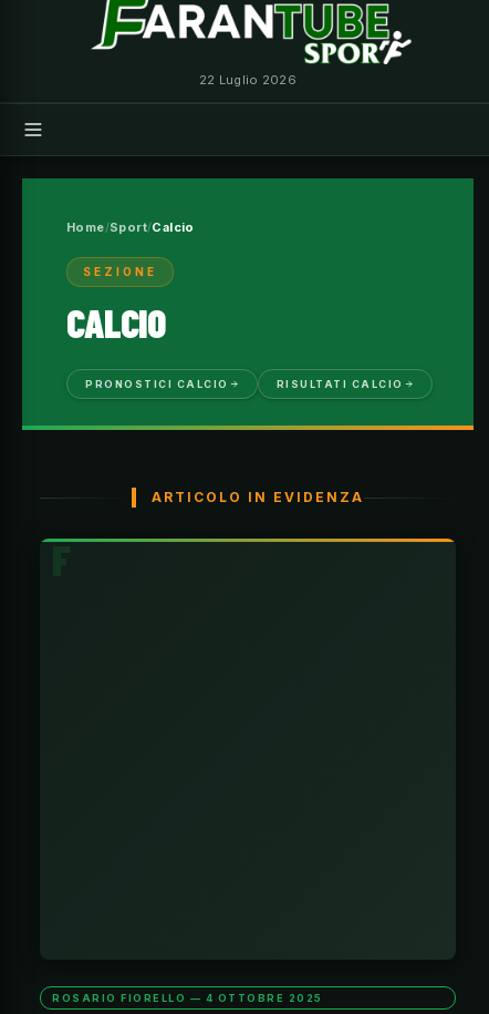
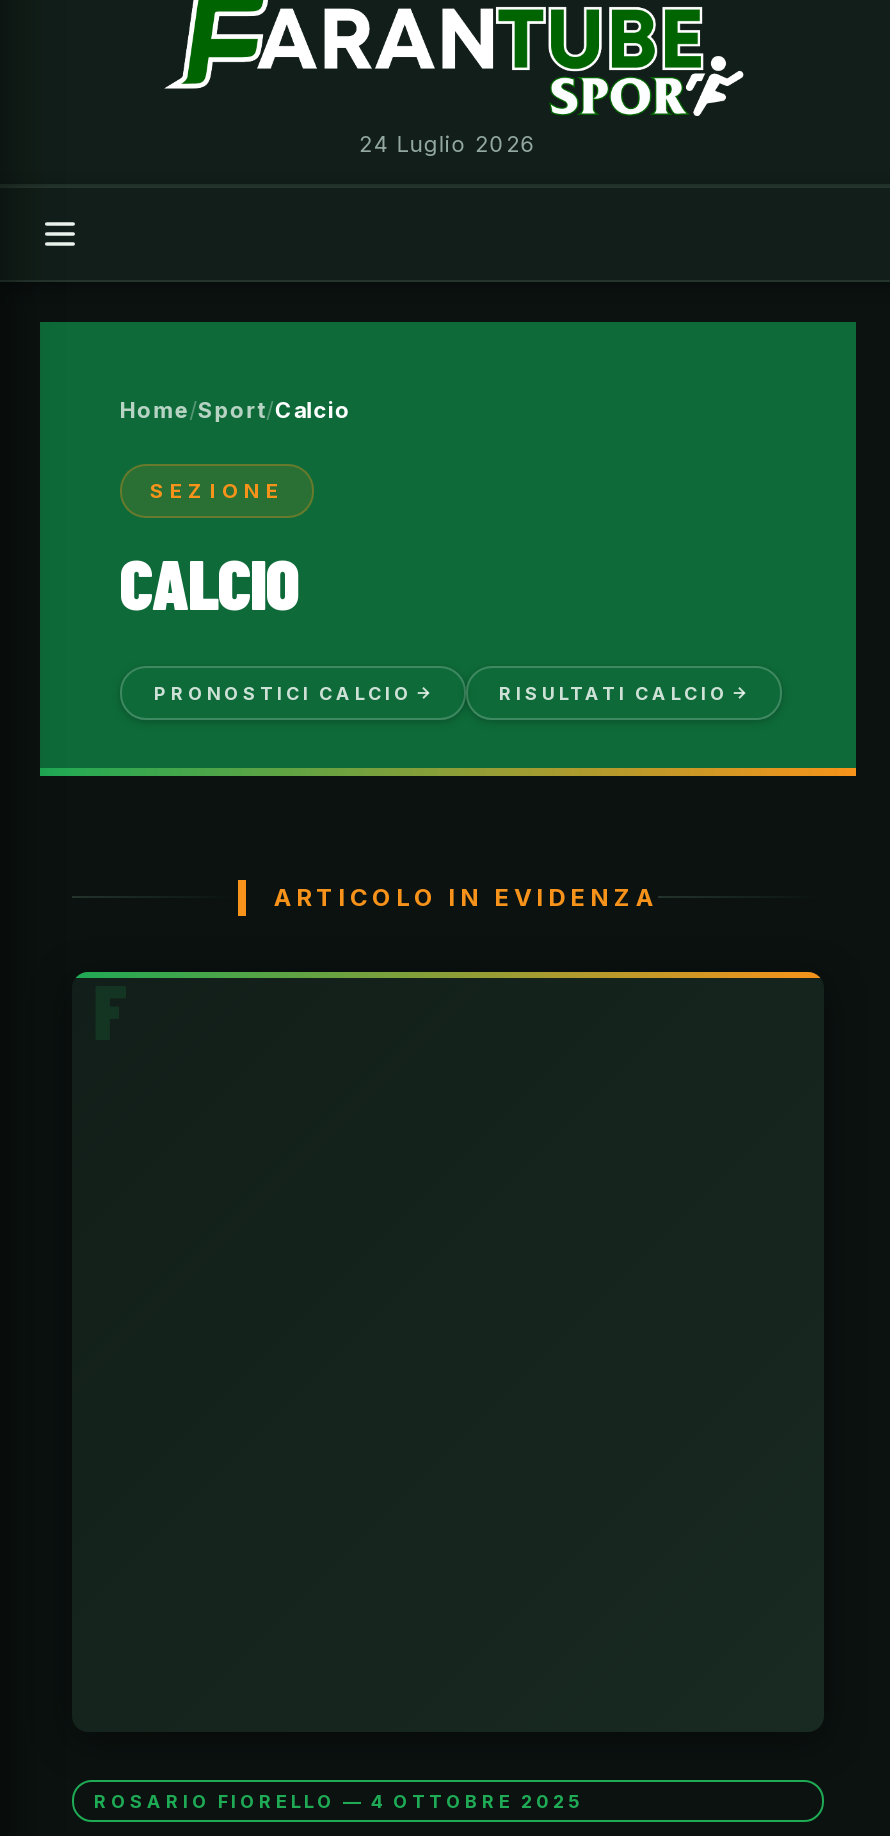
- 22 Luglio 2026
+ 24 Luglio 2026
